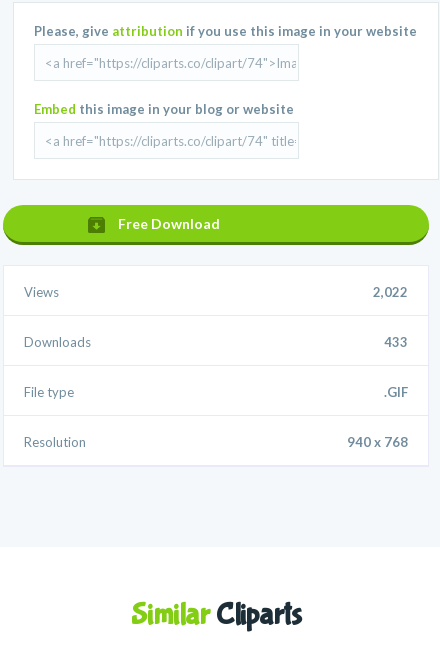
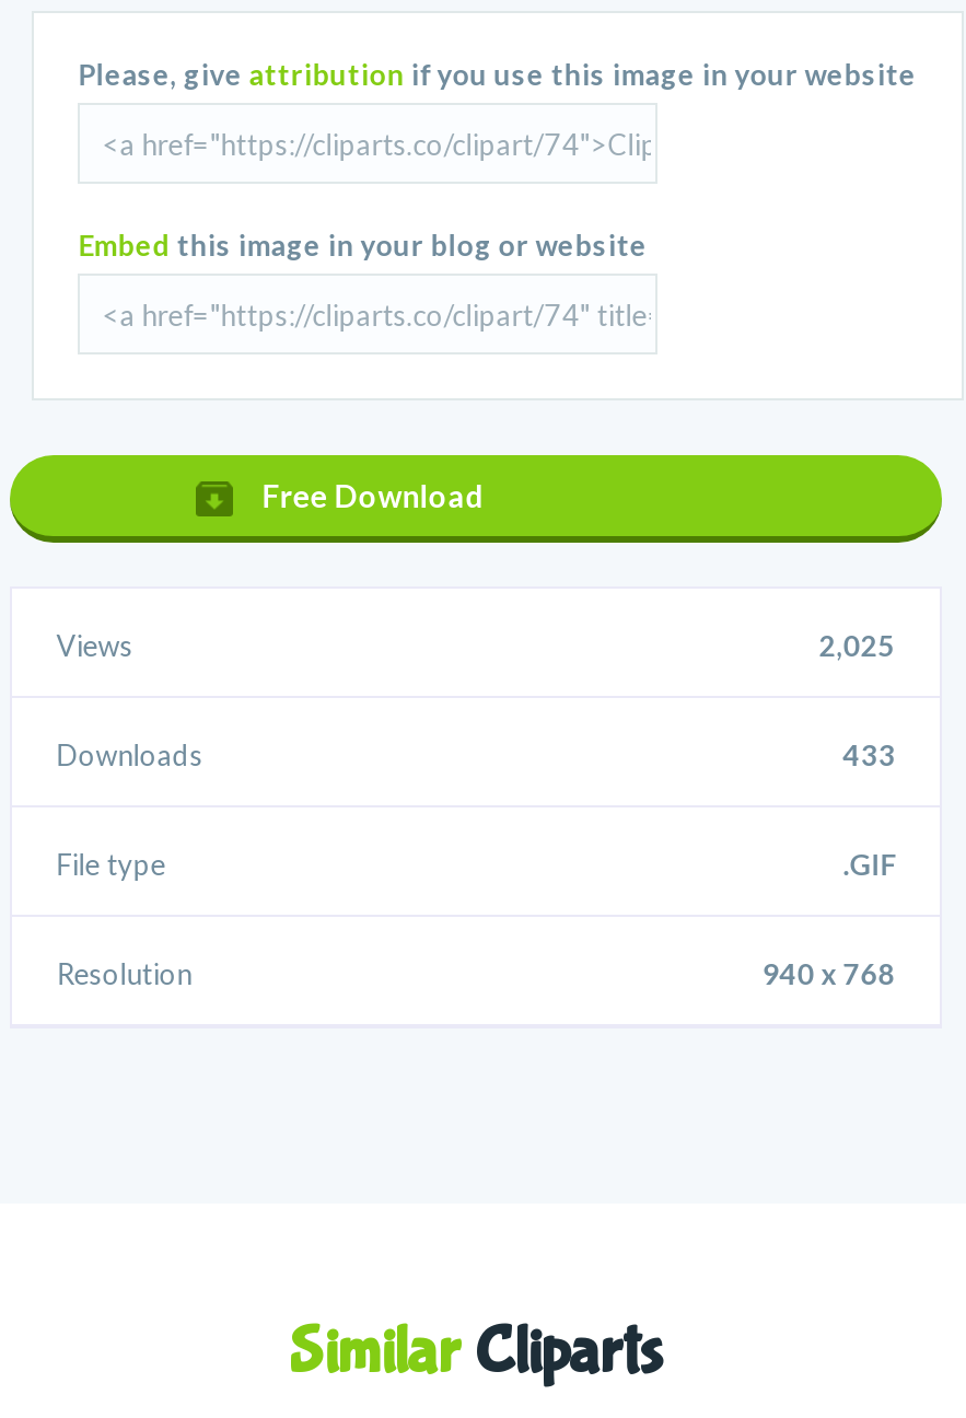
- 2,022
+ 2,025
